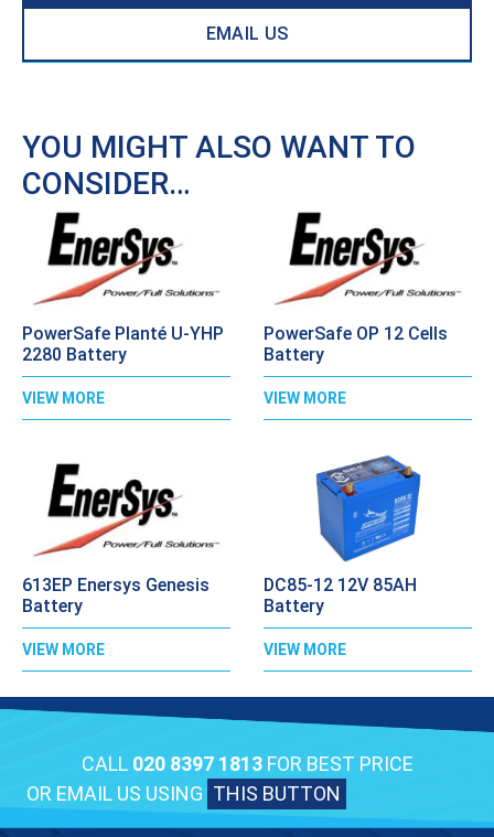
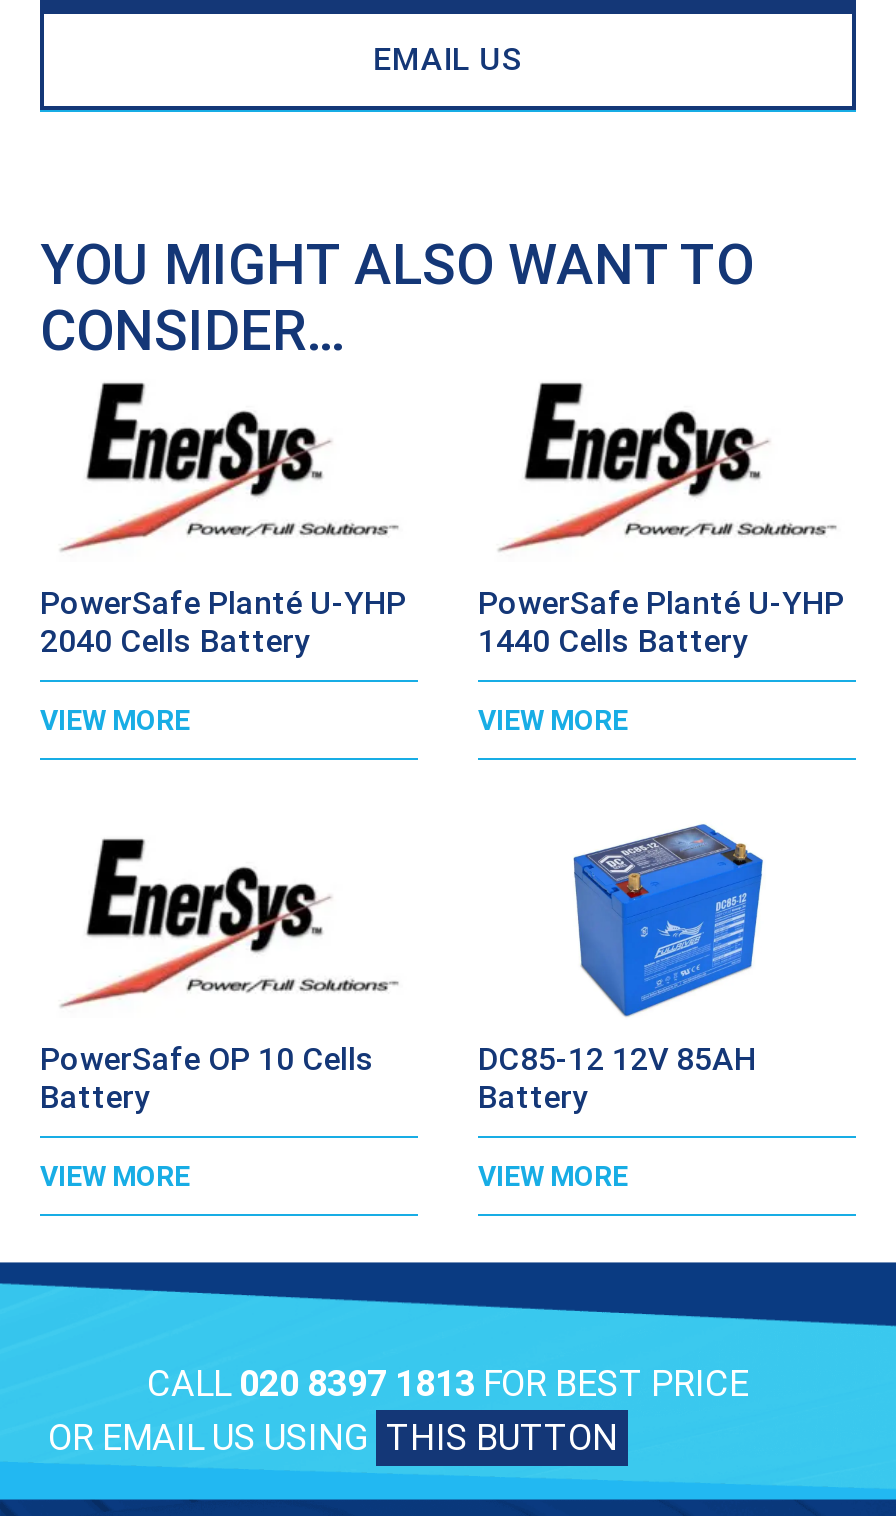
- PowerSafe OP 12 Cells
- Battery
+ PowerSafe Planté U-YHP
+ 1440 Cells Battery

- 2280 Battery
+ 2040 Cells Battery

- 613EP Enersys Genesis
+ PowerSafe OP 10 Cells
